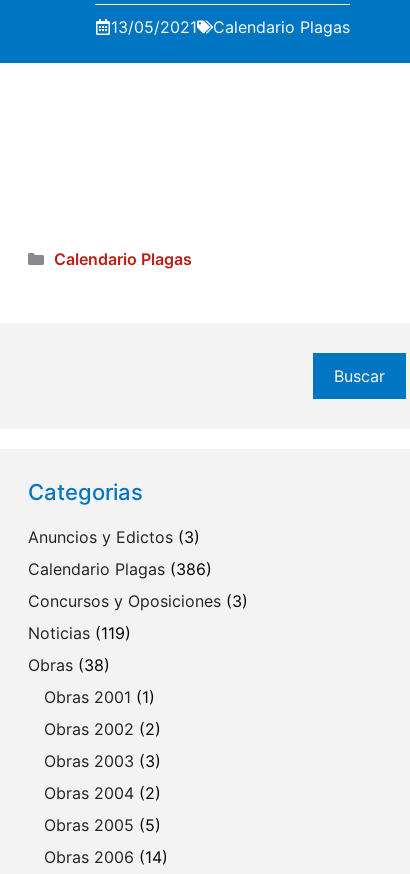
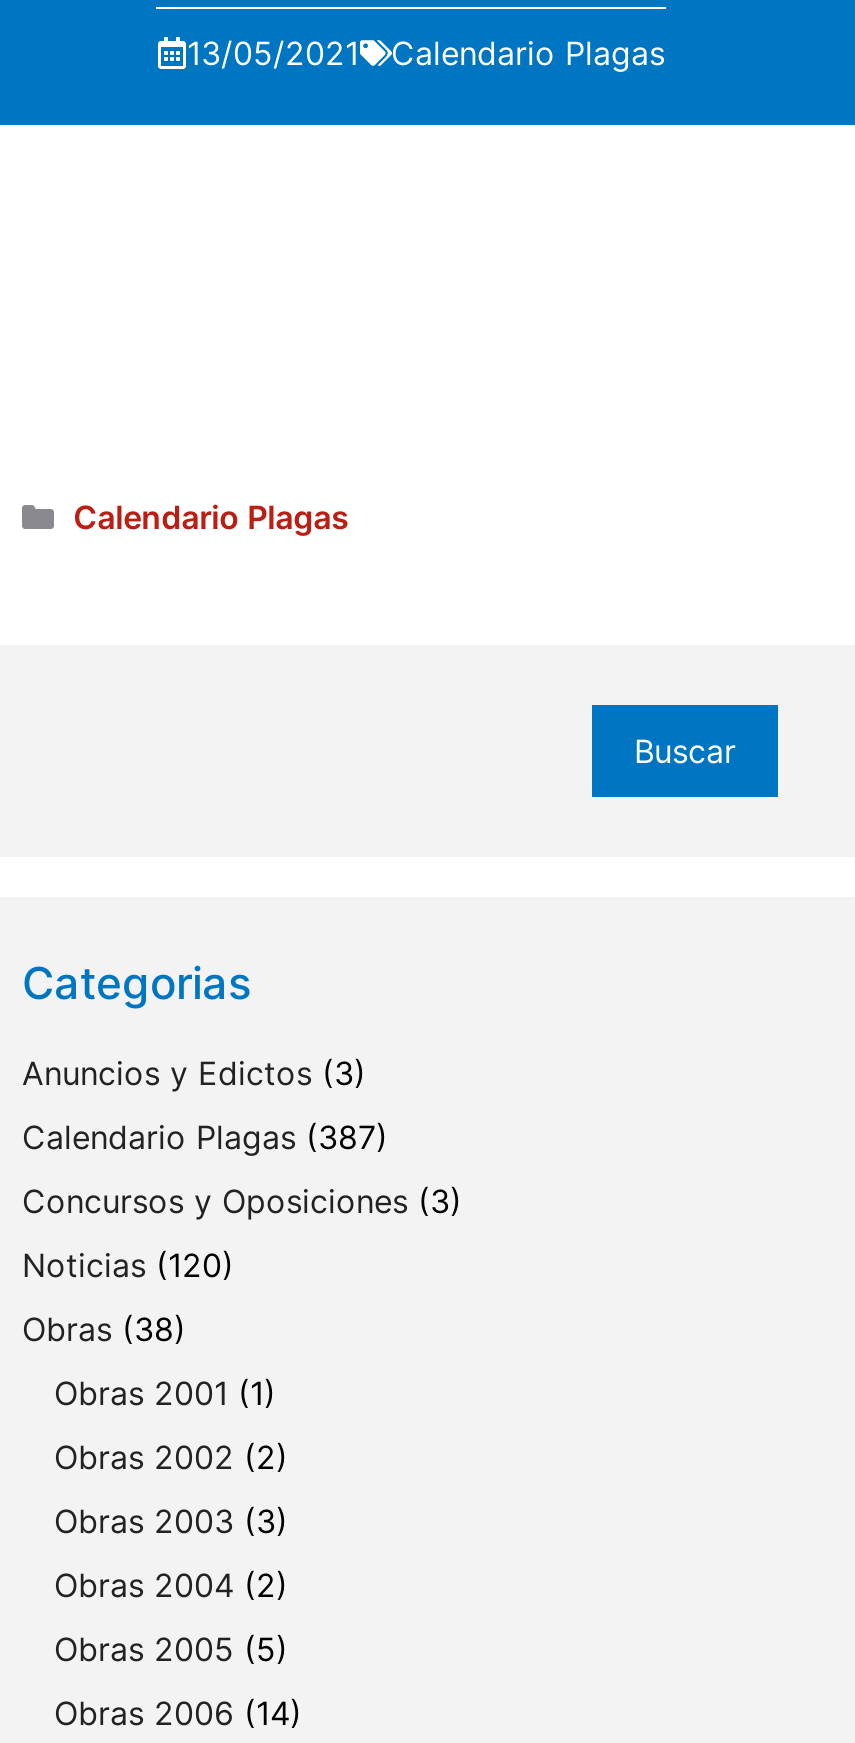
- Calendario Plagas (386)
+ Calendario Plagas (387)

- Noticias (119)
+ Noticias (120)
